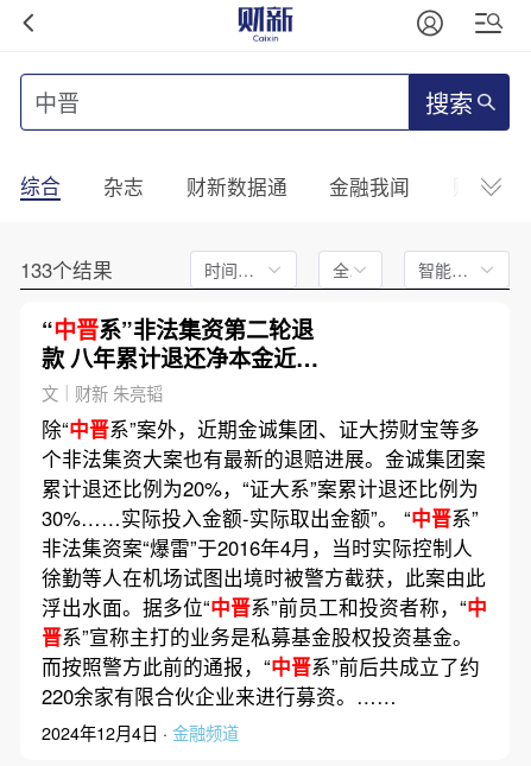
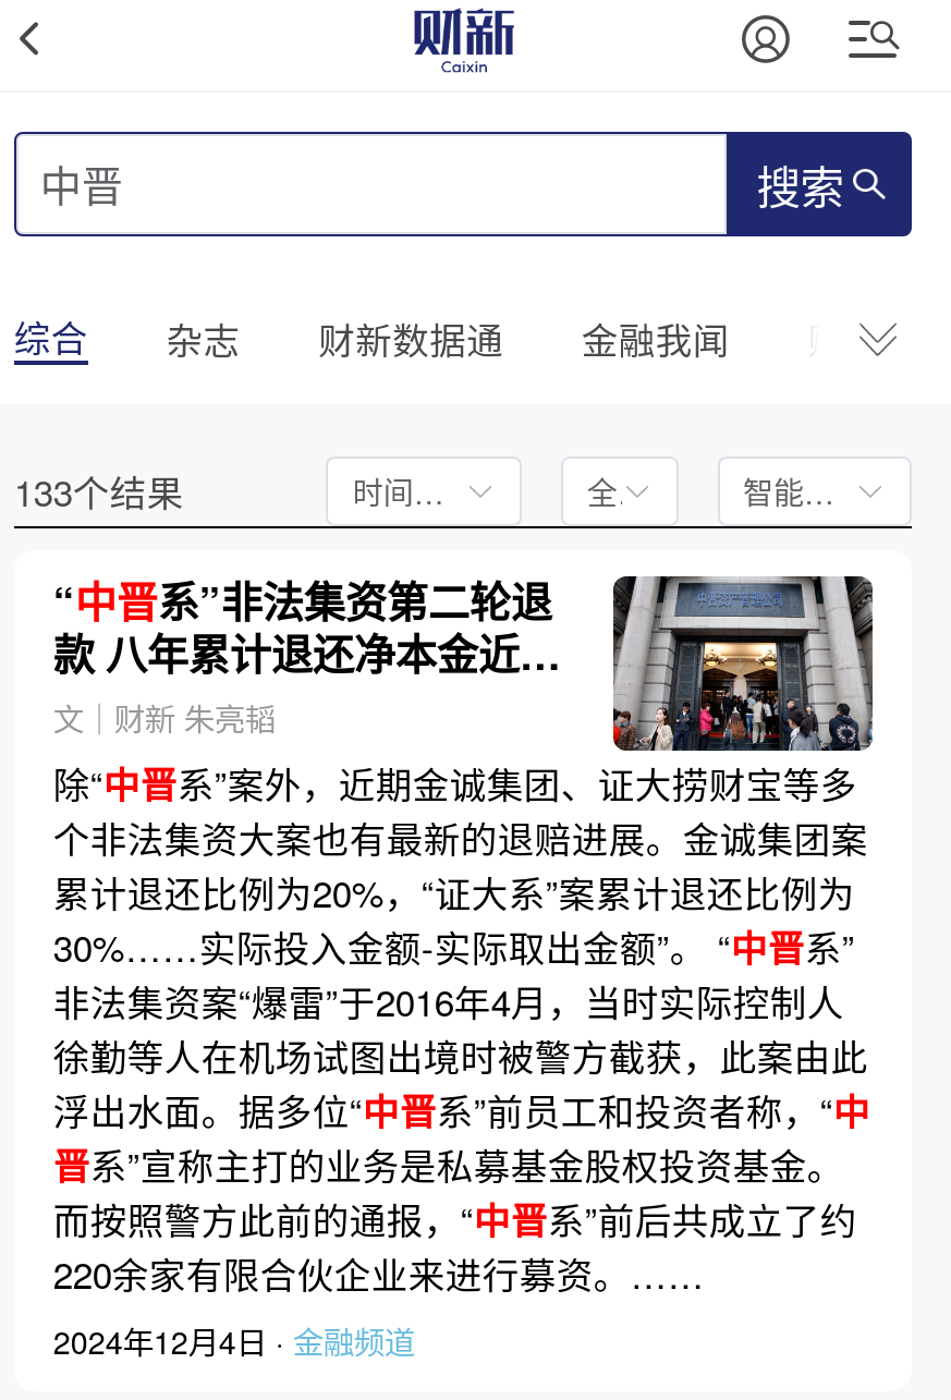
+ [image]
